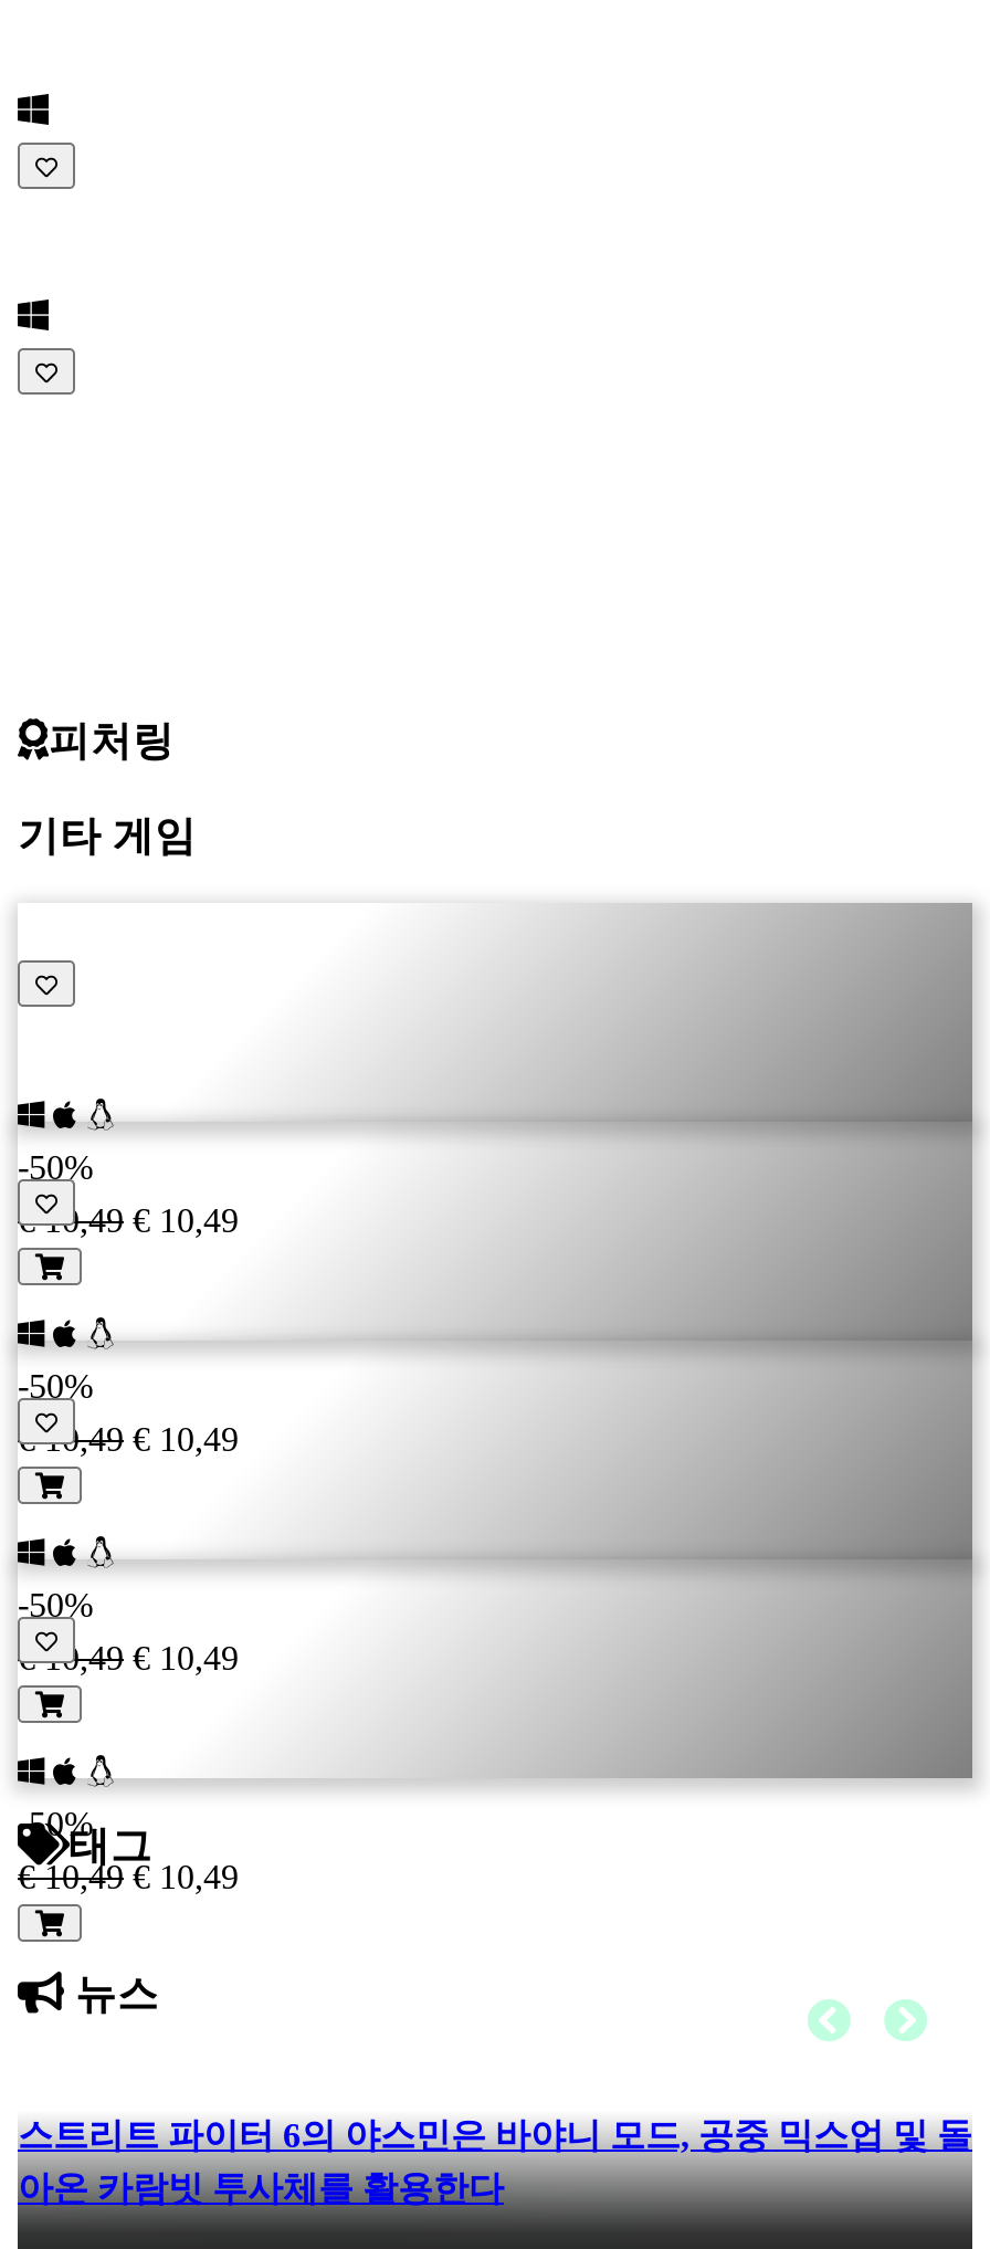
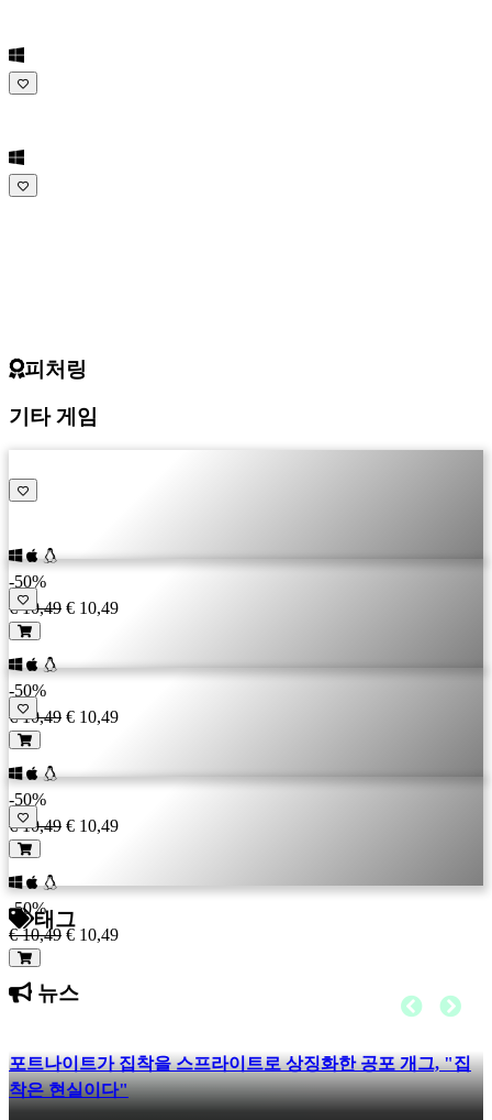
- 스트리트 파이터 6의 야스민은 바야니 모드, 공중 믹스업 및 돌
- 아온 카람빗 투사체를 활용한다
+ 포트나이트가 집착을 스프라이트로 상징화한 공포 개그, "집
+ 착은 현실이다"
